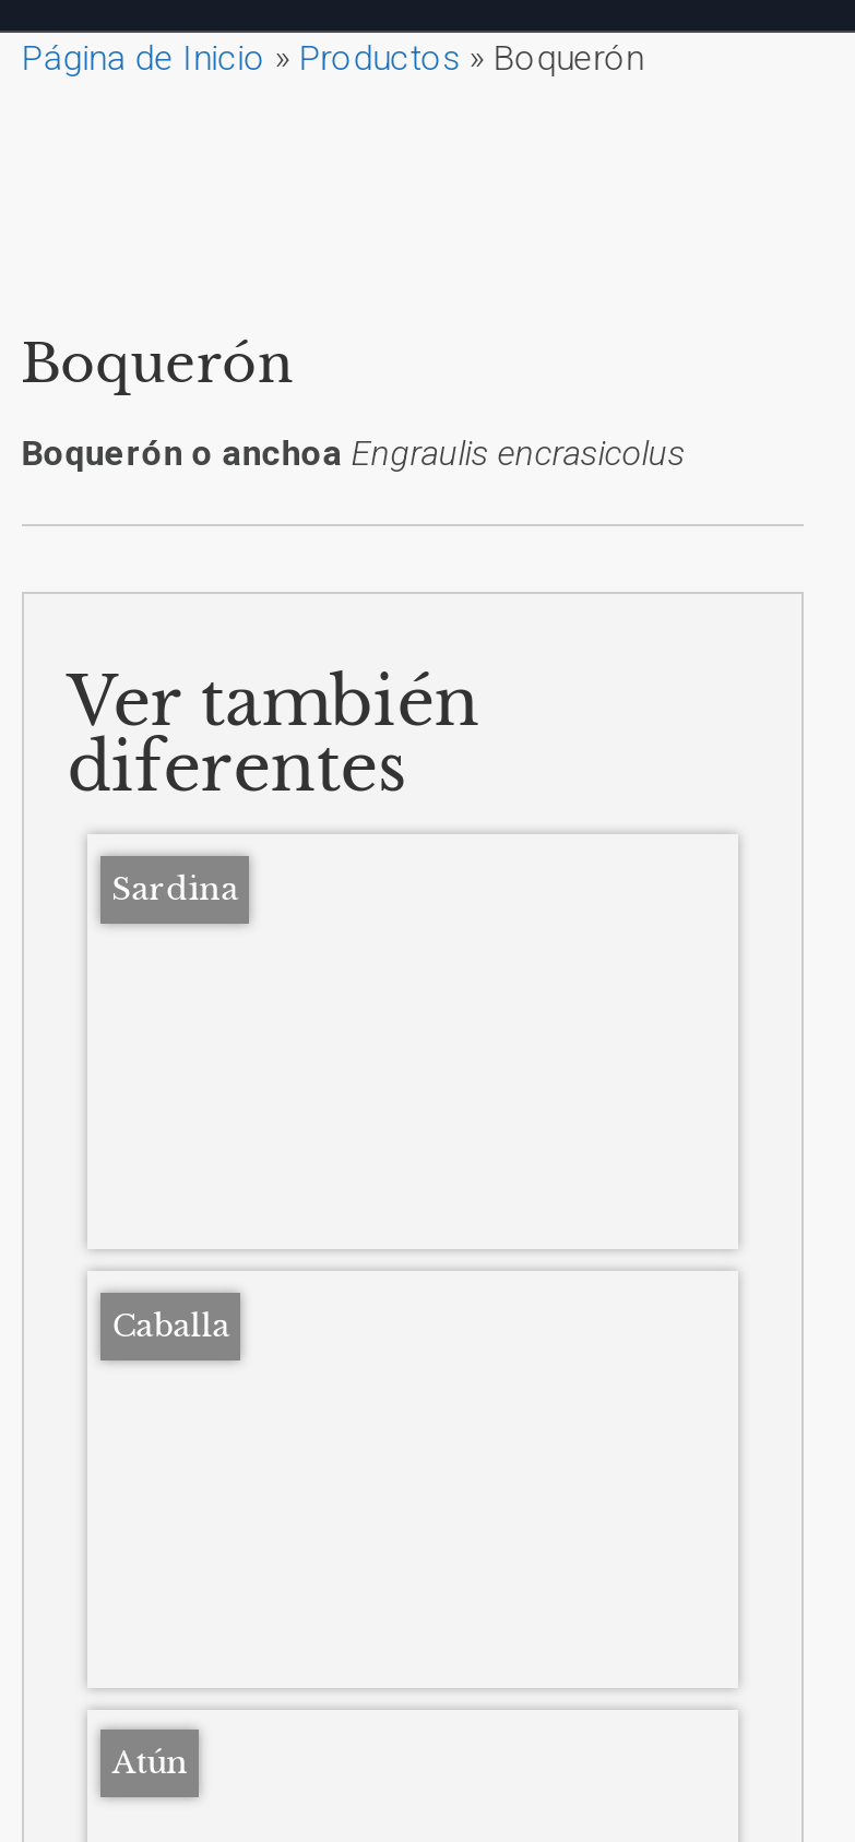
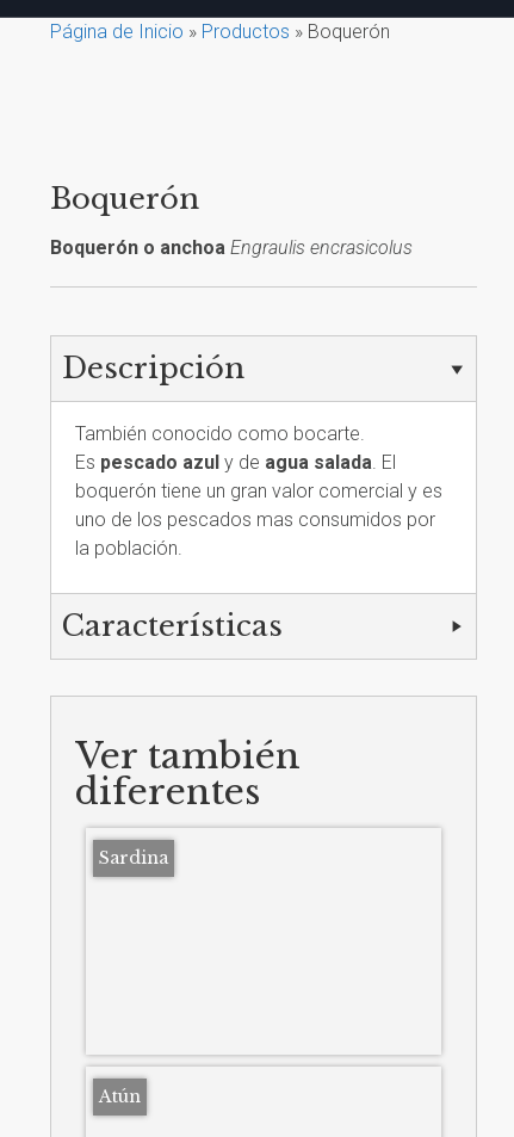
+ Descripción
+ También conocido como bocarte.
+ Es pescado azul y de agua salada. El
+ boquerón tiene un gran valor comercial y es
+ uno de los pescados mas consumidos por
+ la población.
+ Características

moved down: Ver también | diferentes | Sardina

- Caballa
